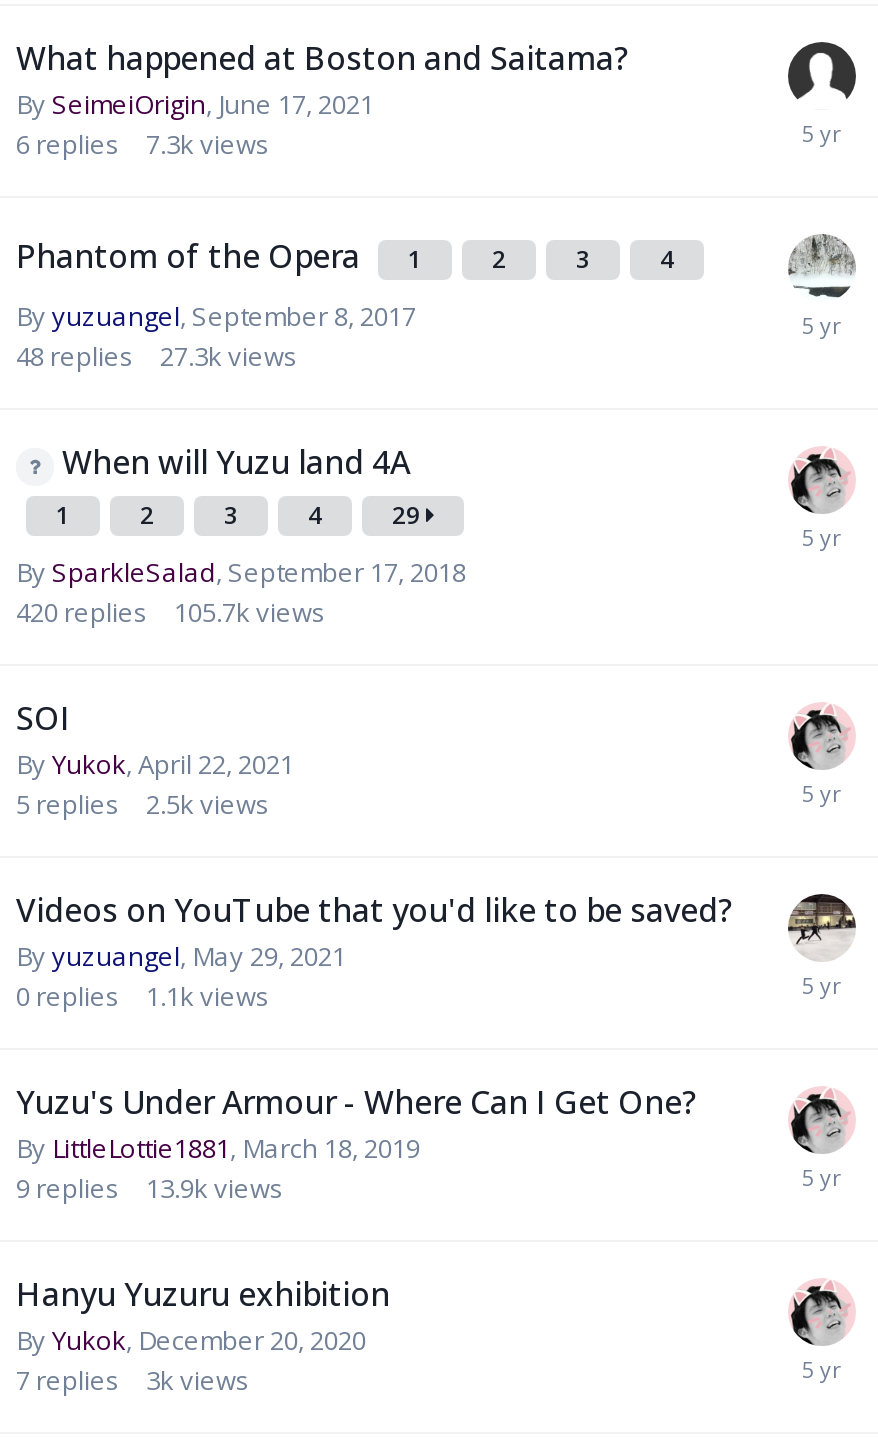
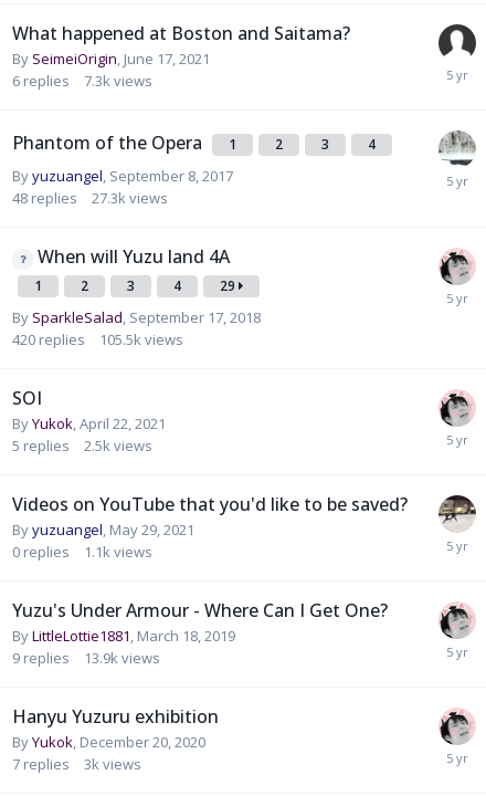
- 420 replies 105.7k views
+ 420 replies 105.5k views
